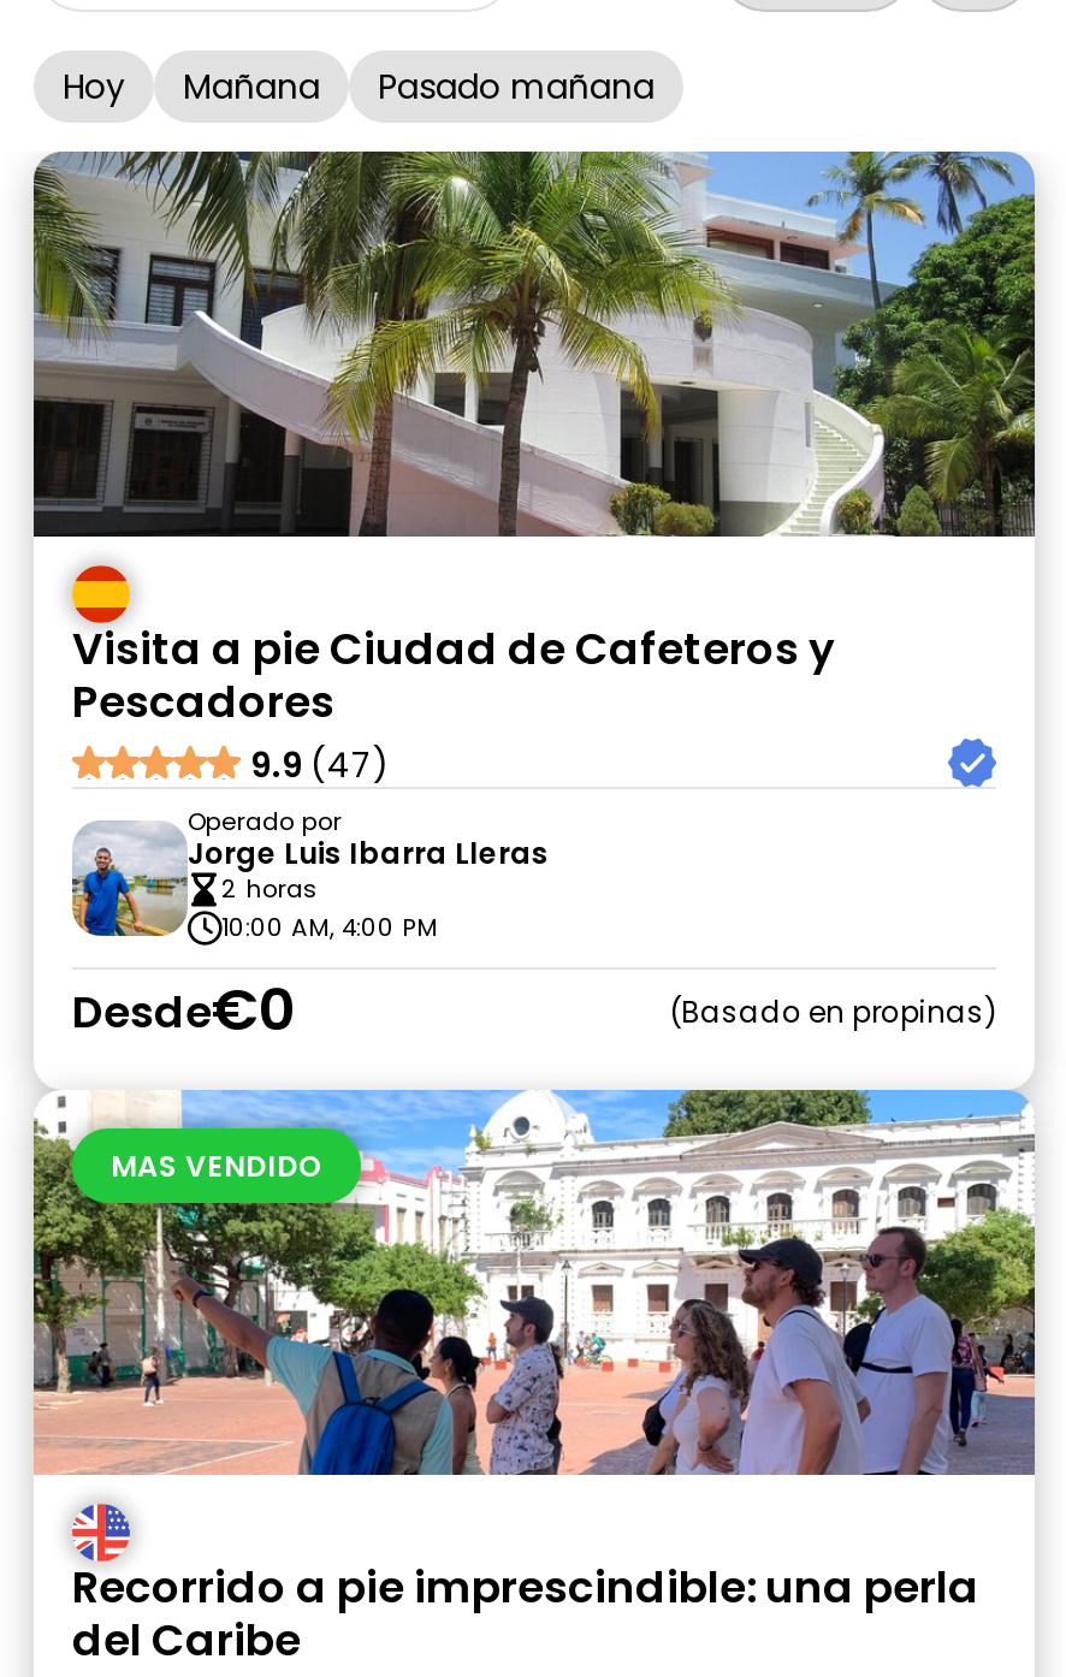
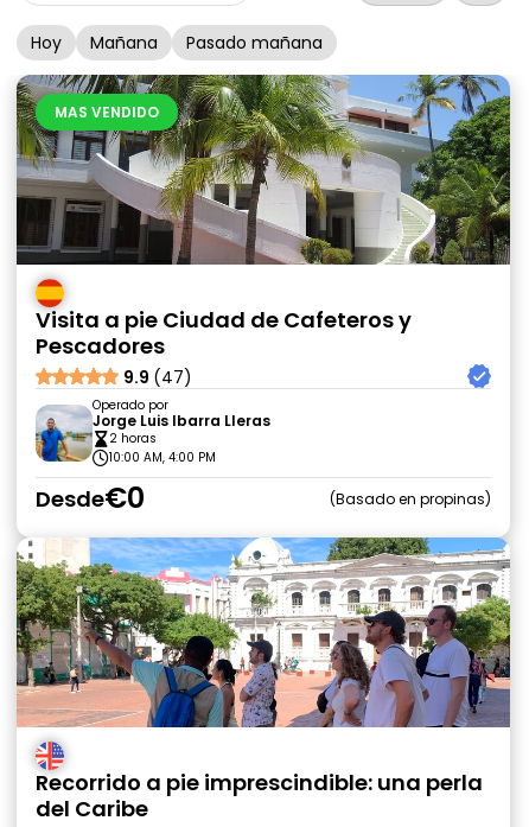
moved up: MAS VENDIDO
